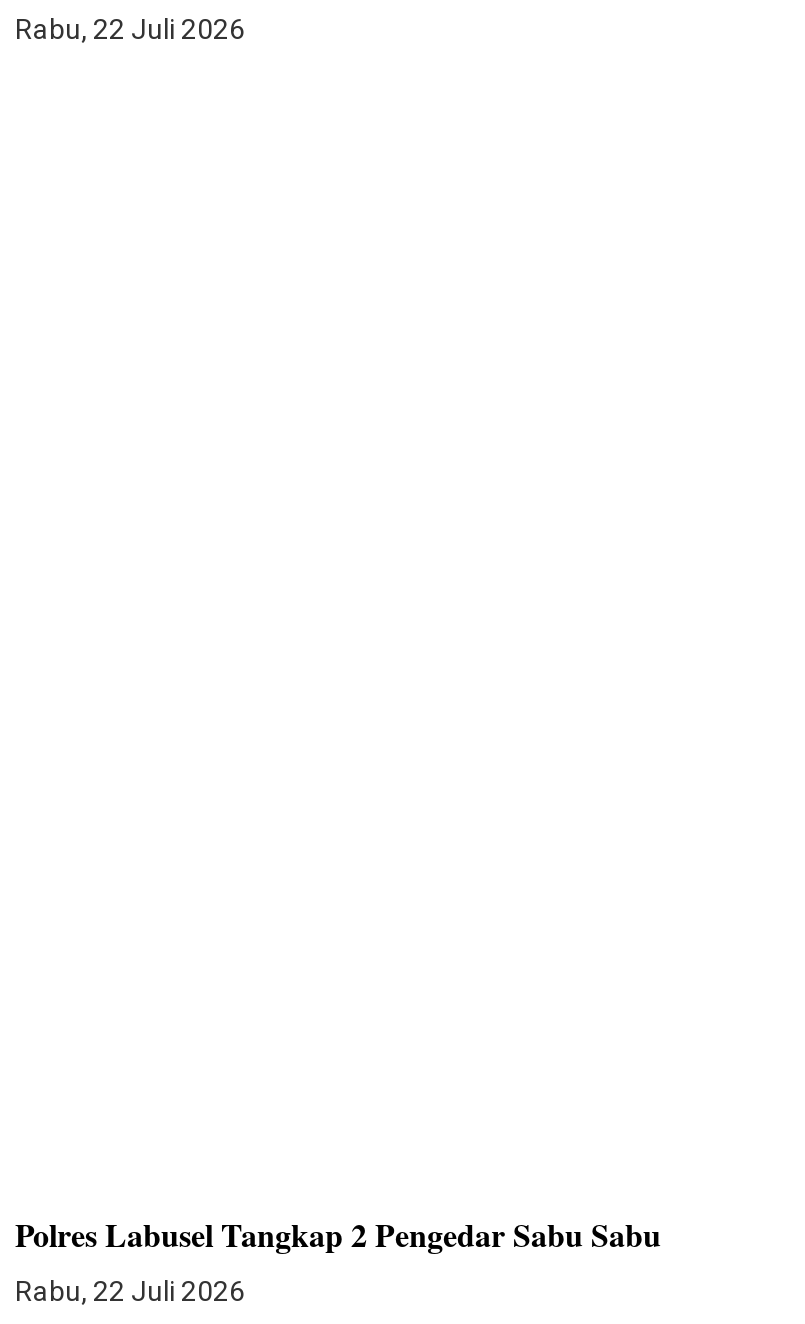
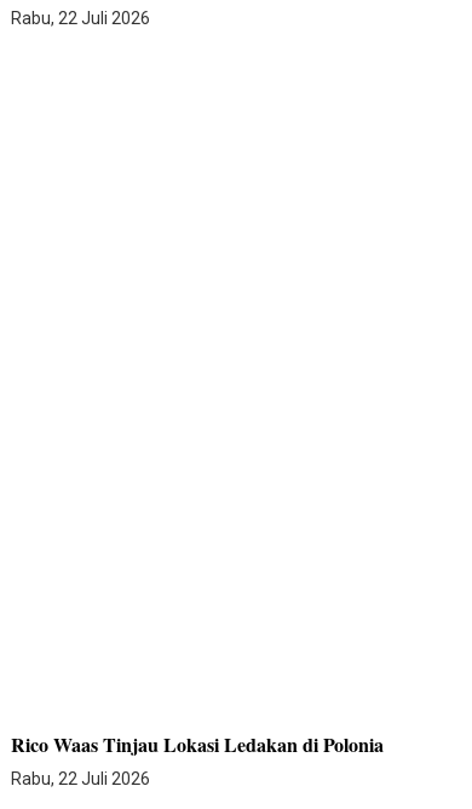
- Polres Labusel Tangkap 2 Pengedar Sabu Sabu
+ Rico Waas Tinjau Lokasi Ledakan di Polonia
